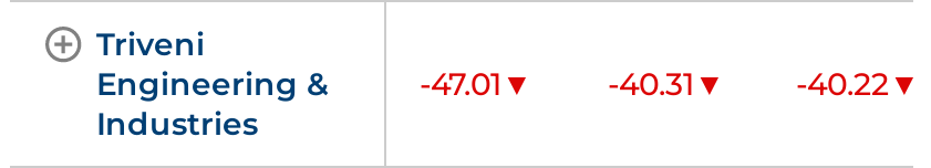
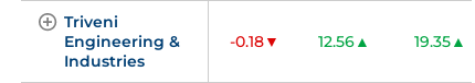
- -47.01
+ -0.18

- -40.31
+ 12.56

- -40.22
+ 19.35
